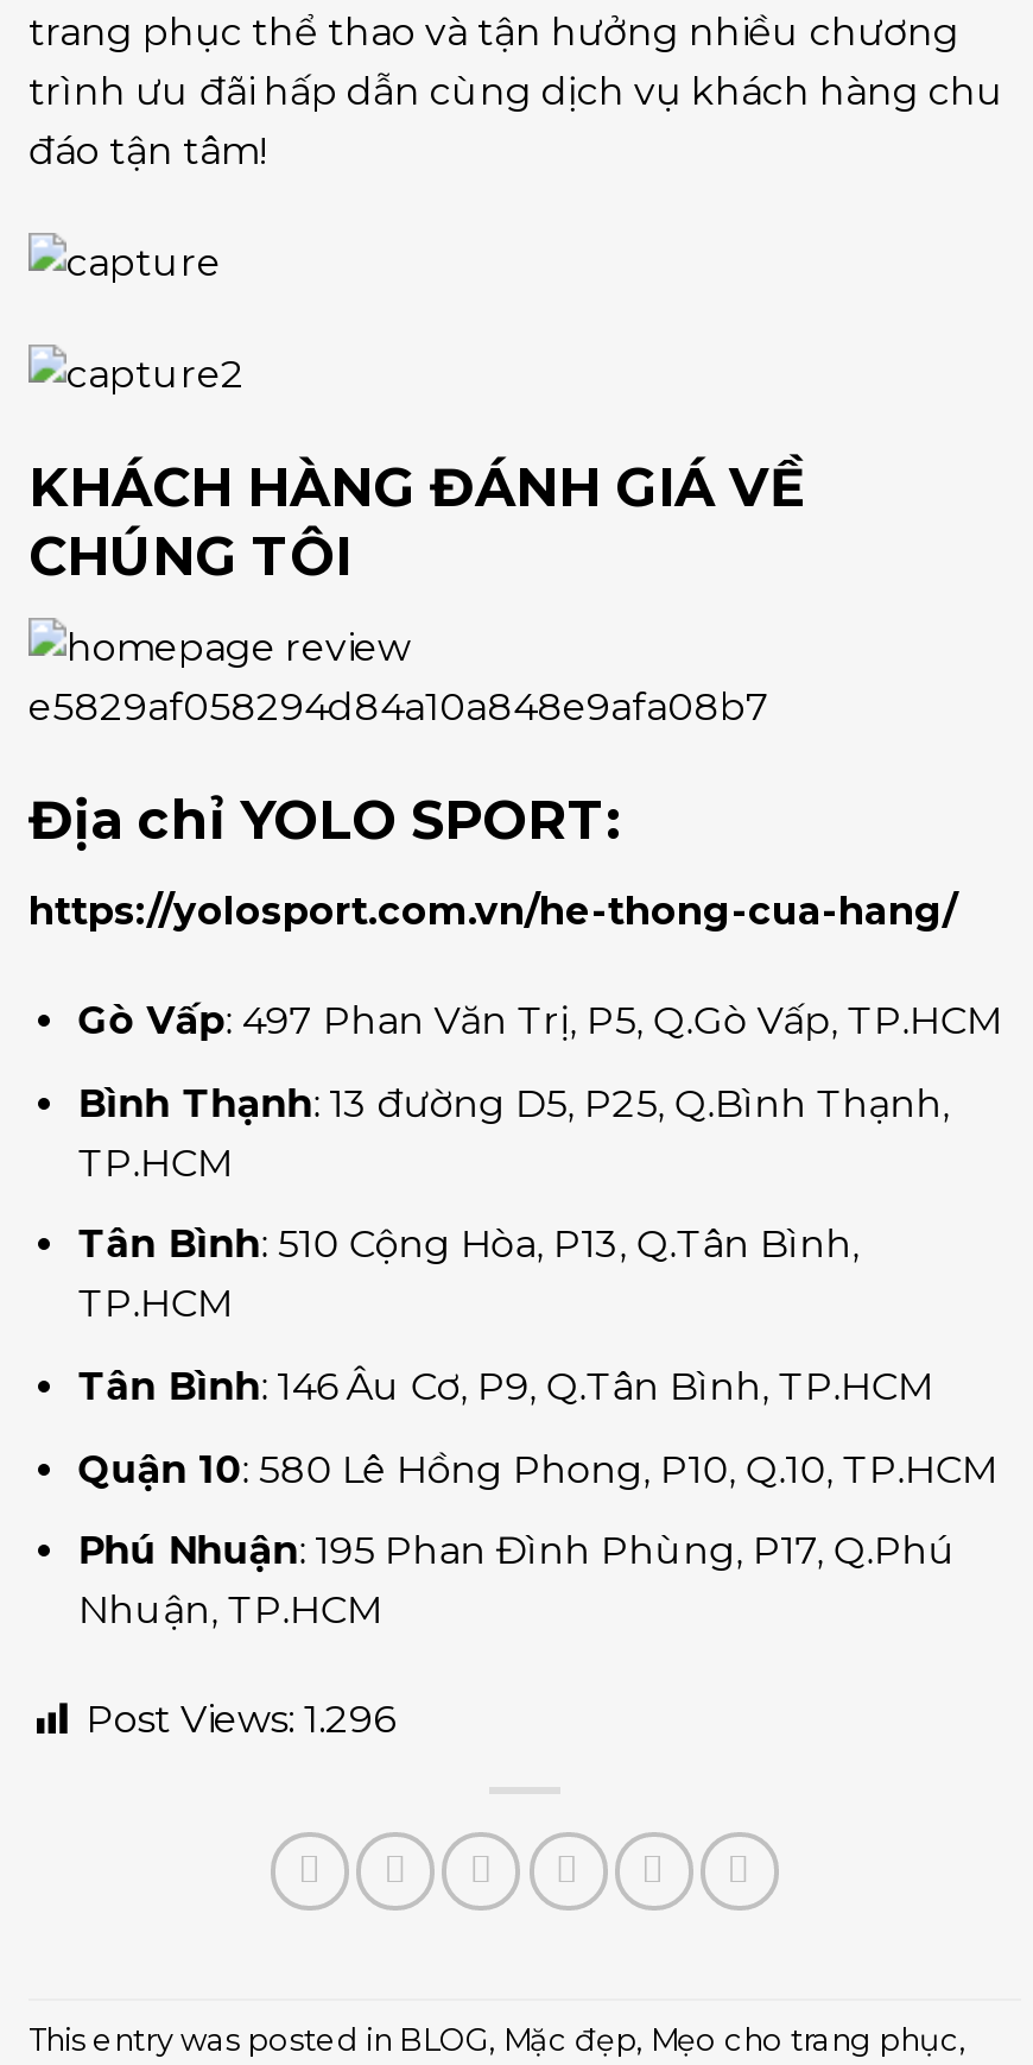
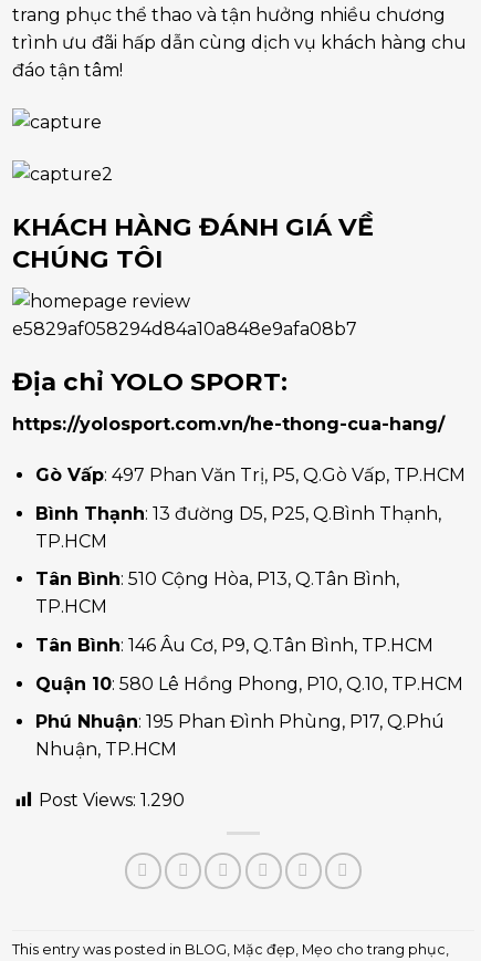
- Post Views: 1.296
+ Post Views: 1.290
